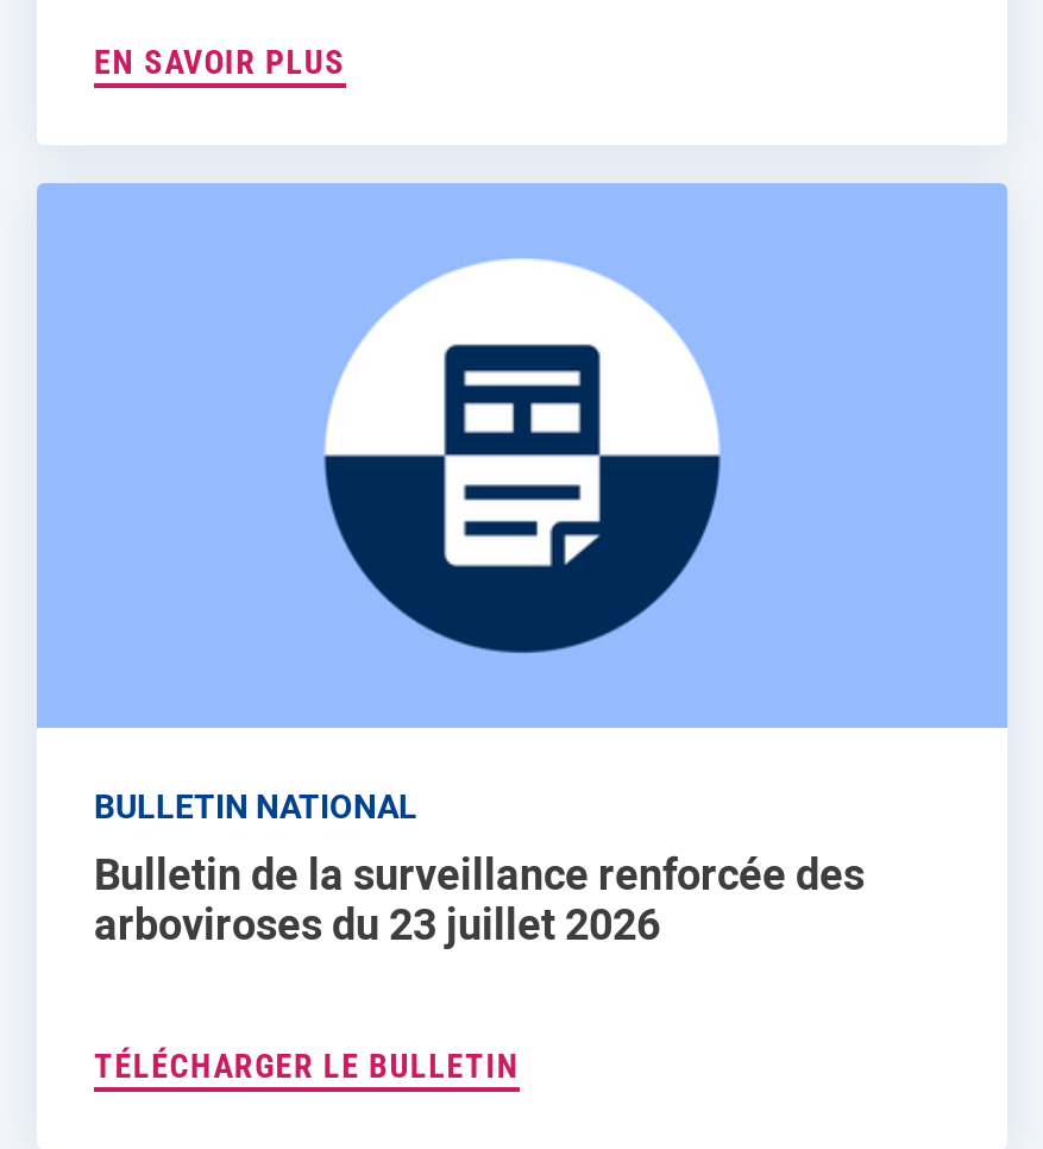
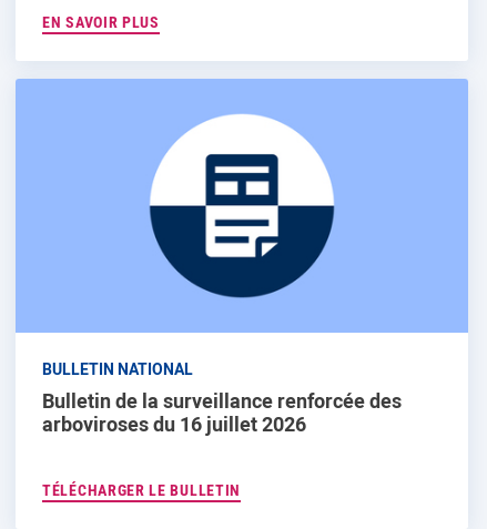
- arboviroses du 23 juillet 2026
+ arboviroses du 16 juillet 2026
